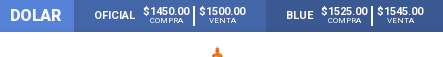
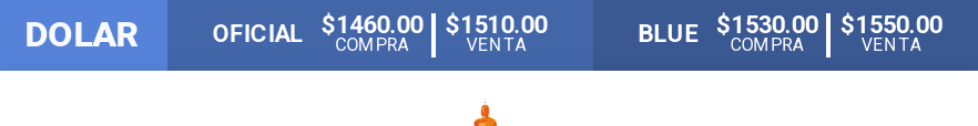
- $1450.00
+ $1460.00

- $1500.00
+ $1510.00

- $1525.00
+ $1530.00

- $1545.00
+ $1550.00
